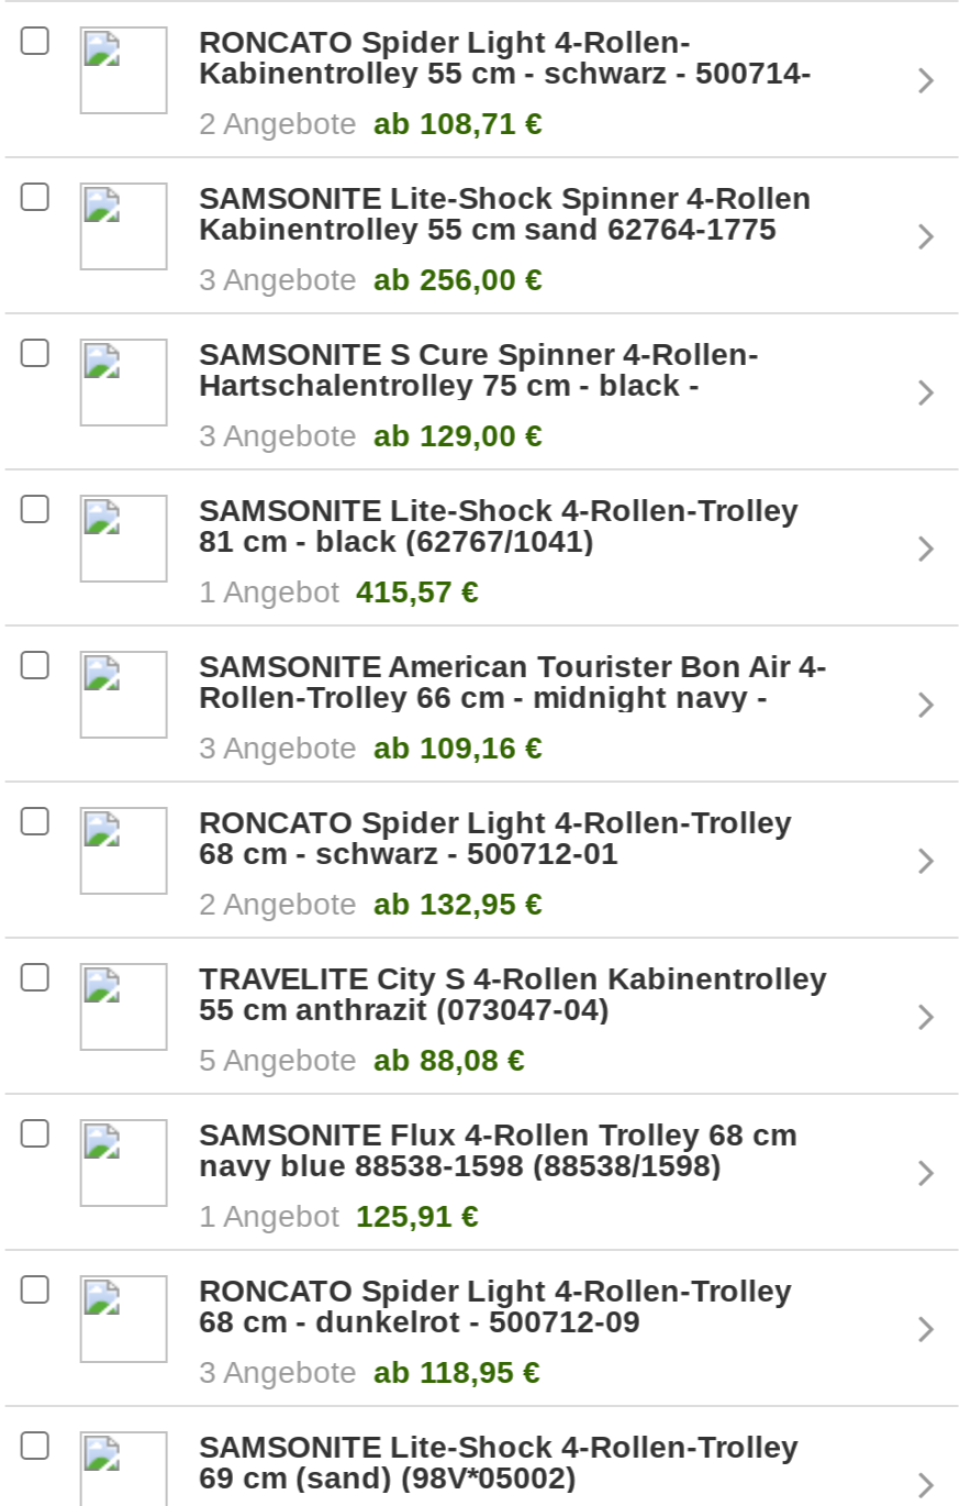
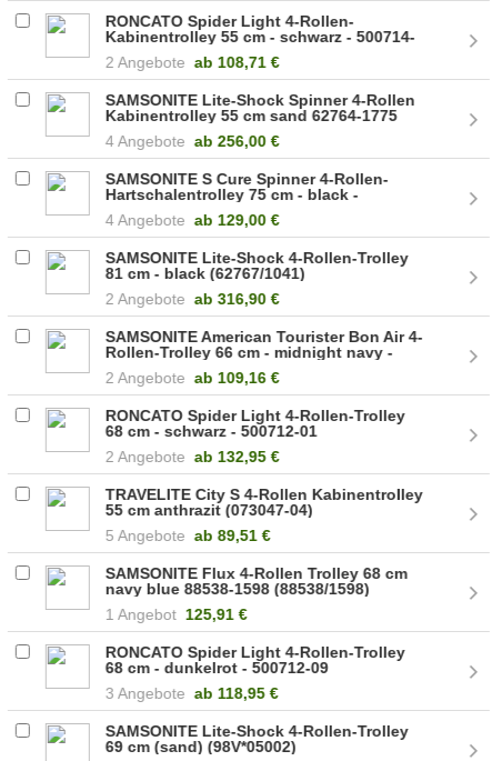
- 3 Angebote ab 256,00 €
+ 4 Angebote ab 256,00 €

- 3 Angebote ab 129,00 €
+ 4 Angebote ab 129,00 €

- 1 Angebot 415,57 €
+ 2 Angebote ab 316,90 €

- 3 Angebote ab 109,16 €
+ 2 Angebote ab 109,16 €

- 5 Angebote ab 88,08 €
+ 5 Angebote ab 89,51 €
